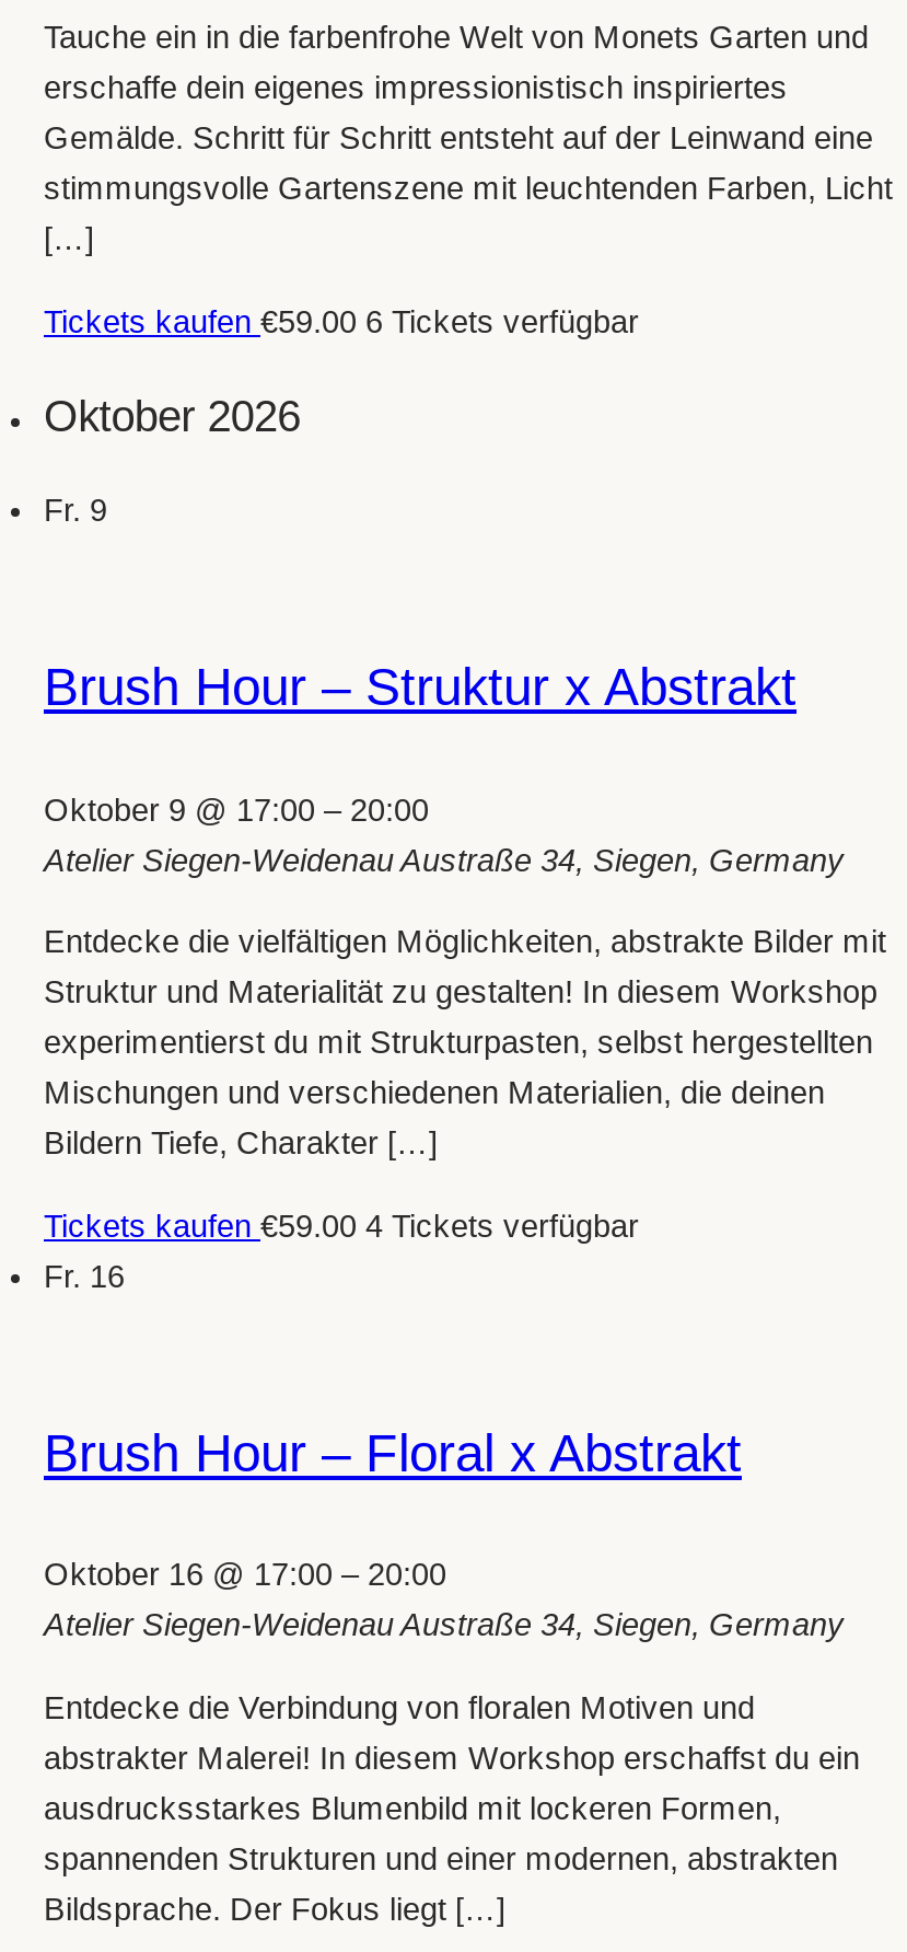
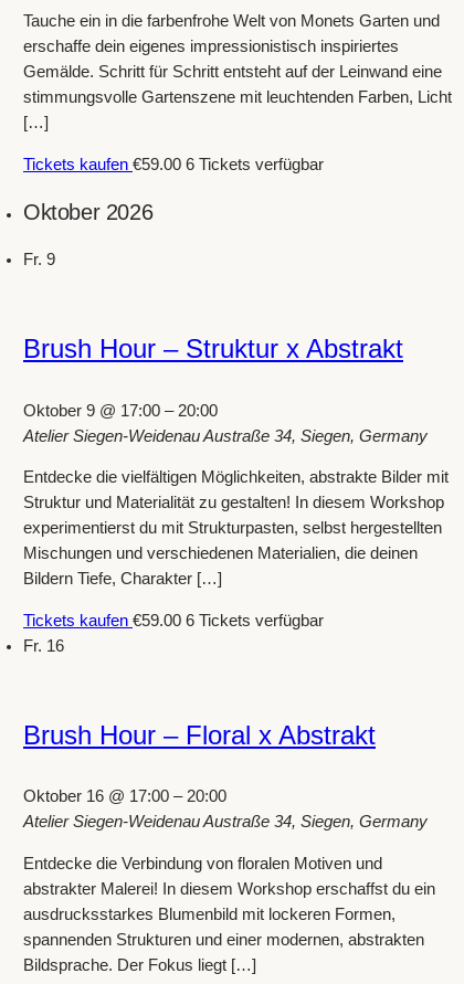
- Tickets kaufen €59.00 4 Tickets verfügbar
+ Tickets kaufen €59.00 6 Tickets verfügbar
